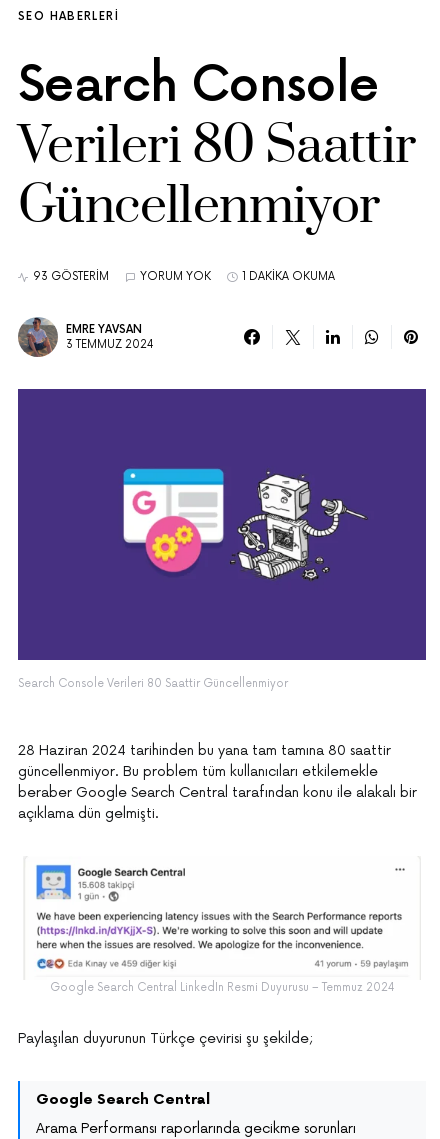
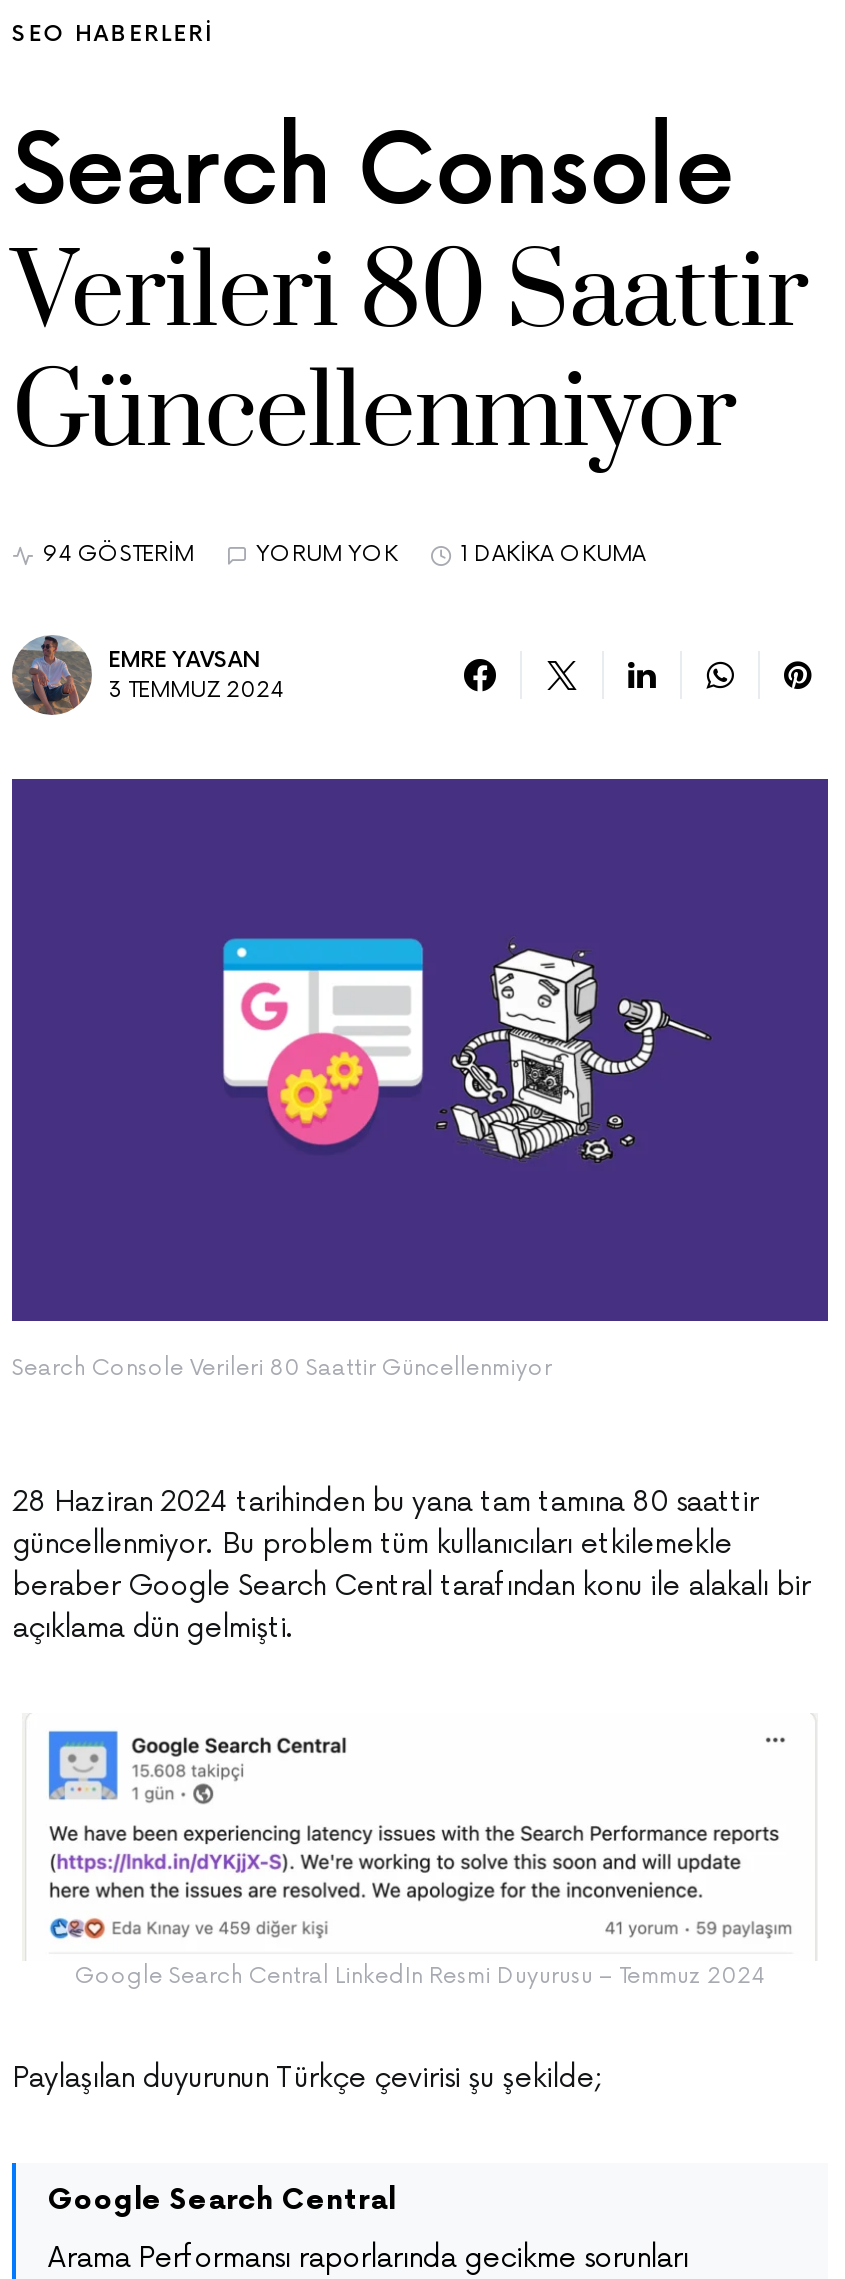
- 93 GÖSTERIM
+ 94 GÖSTERIM
